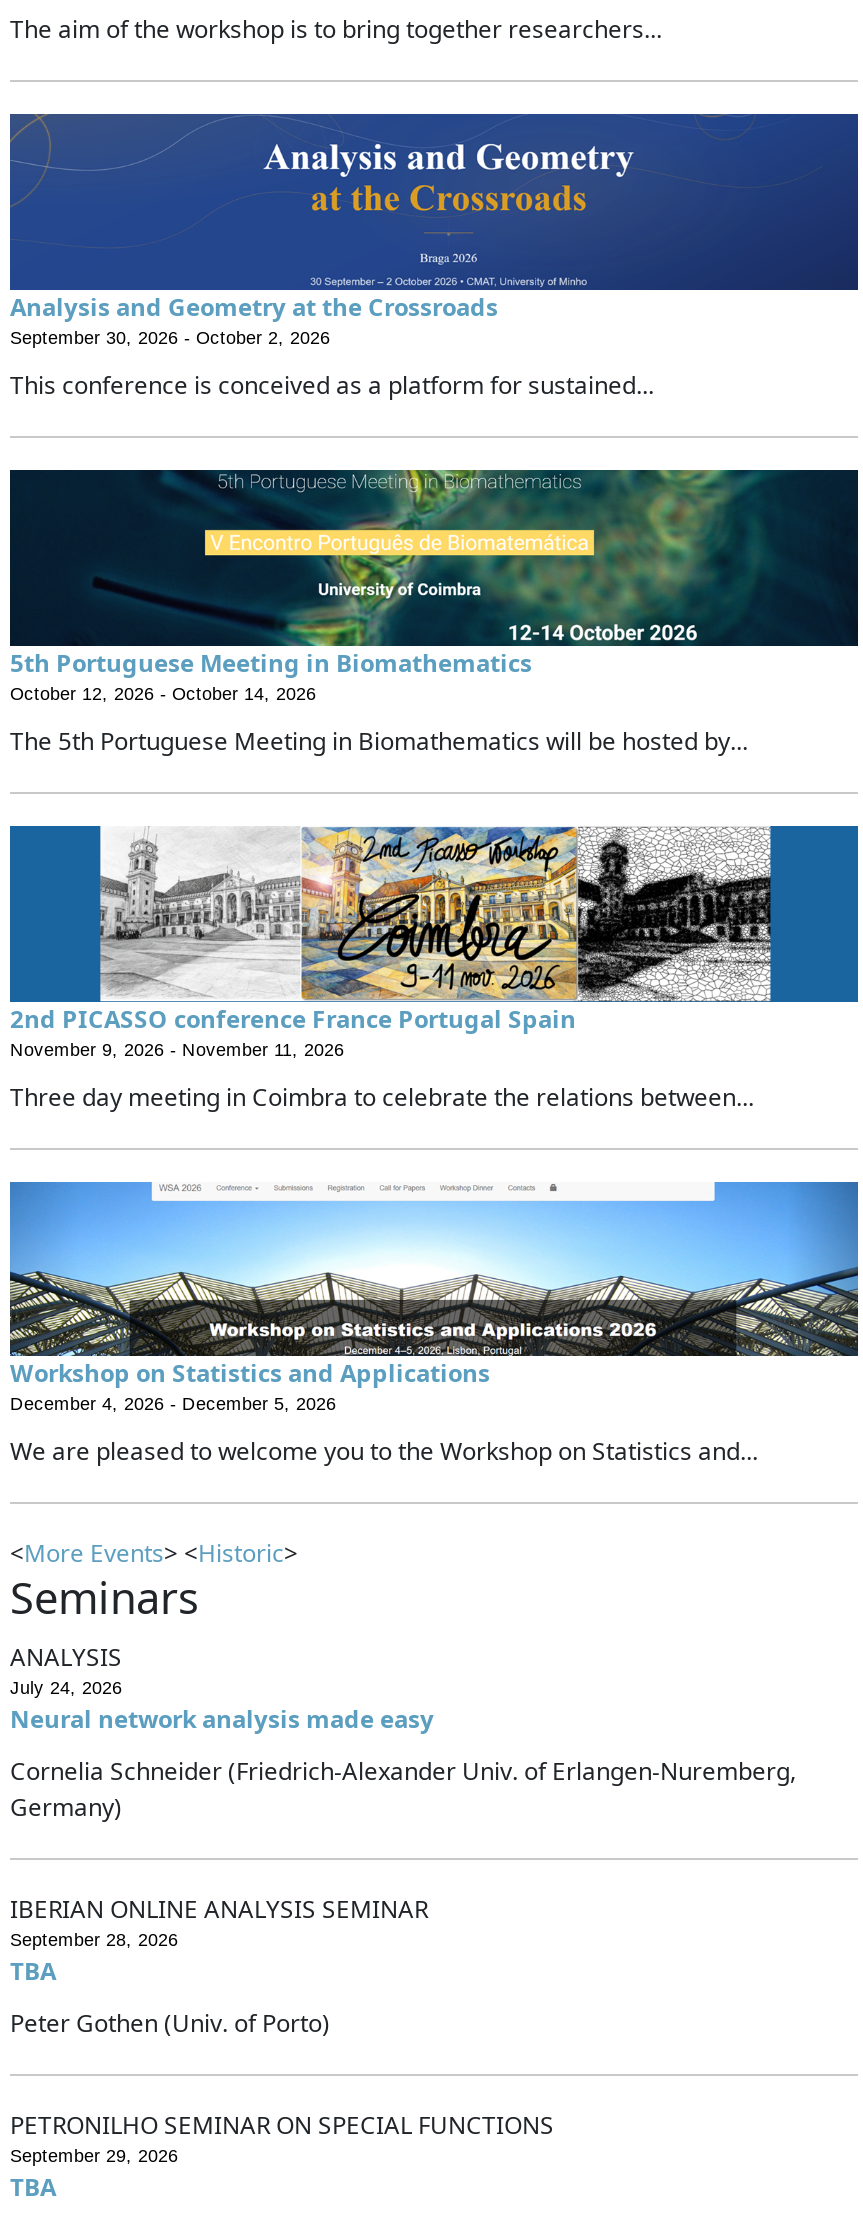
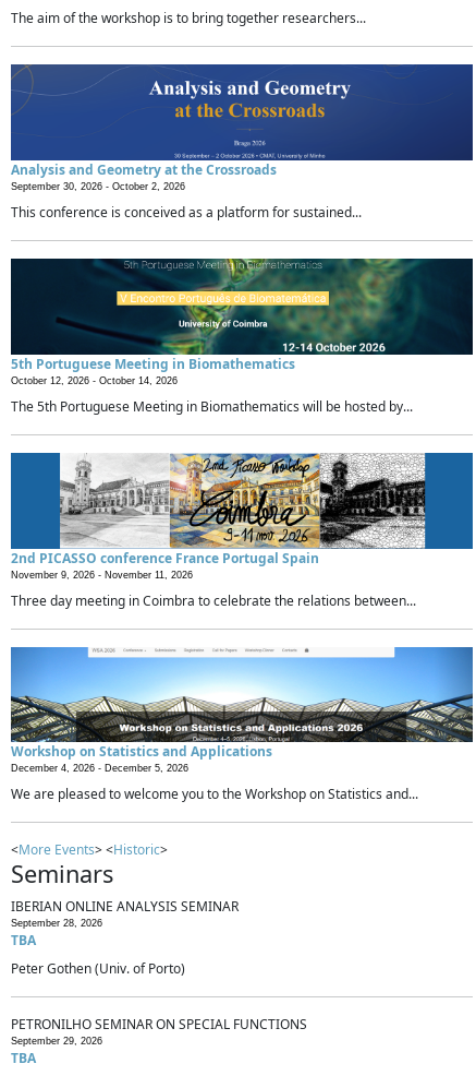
- ANALYSIS
- July 24, 2026
- Neural network analysis made easy
- Cornelia Schneider (Friedrich-Alexander Univ. of Erlangen-Nuremberg,
- Germany)
